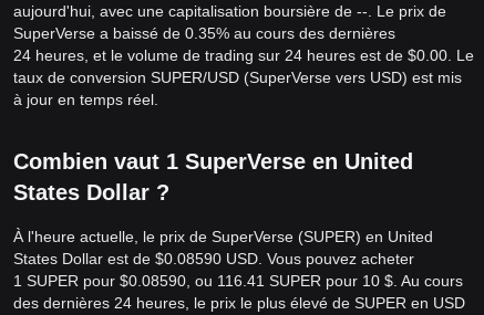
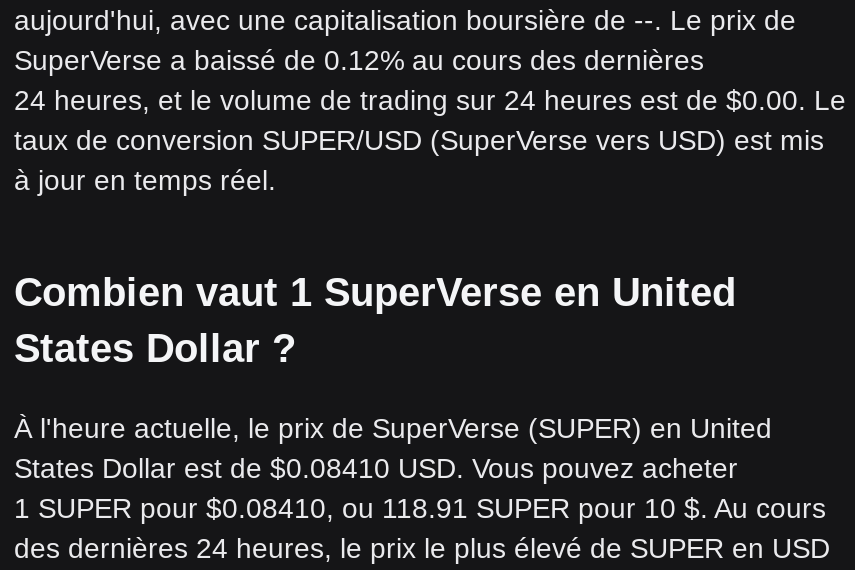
- SuperVerse a baissé de 0.35% au cours des dernières
+ SuperVerse a baissé de 0.12% au cours des dernières

- States Dollar est de $0.08590 USD. Vous pouvez acheter
+ States Dollar est de $0.08410 USD. Vous pouvez acheter

- 1 SUPER pour $0.08590, ou 116.41 SUPER pour 10 $. Au cours
+ 1 SUPER pour $0.08410, ou 118.91 SUPER pour 10 $. Au cours
